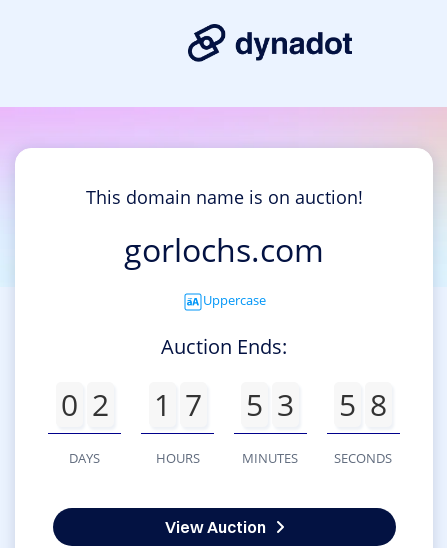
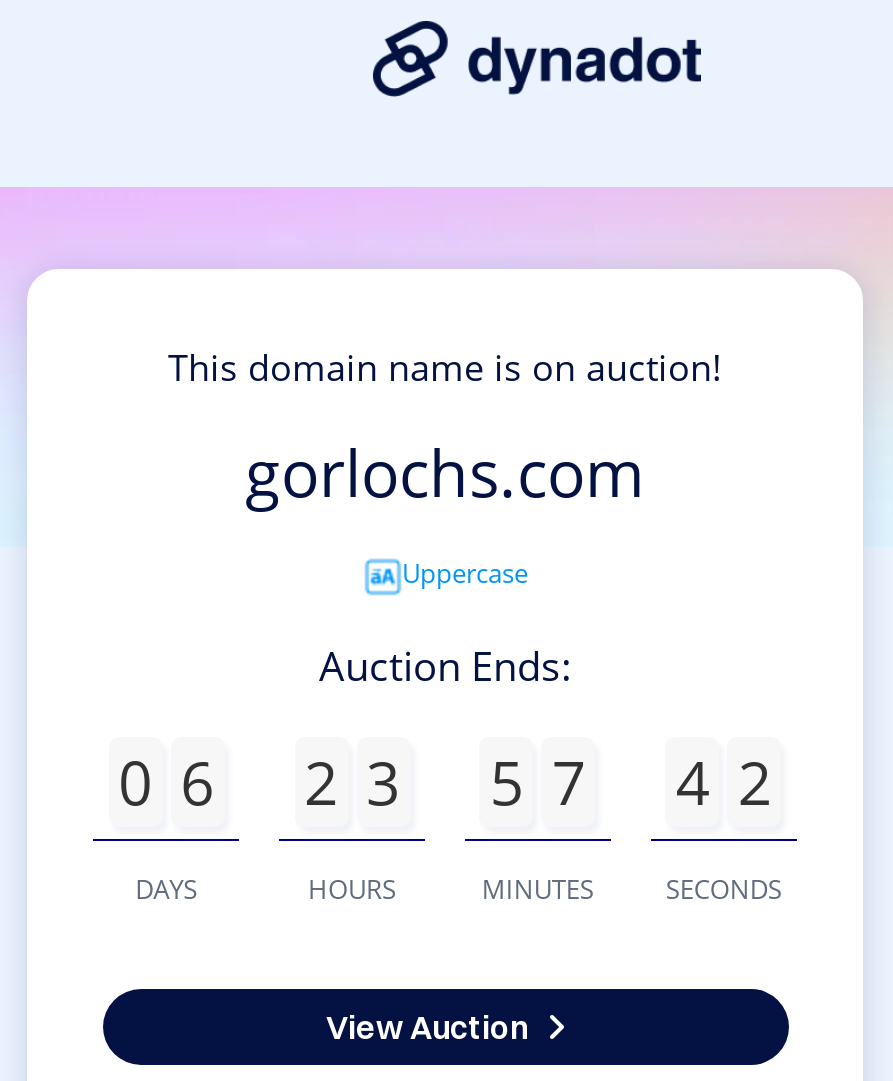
- 0 2
+ 0 6

- 1 7
+ 2 3

- 5 3
+ 5 7

- 5 8
+ 4 2
